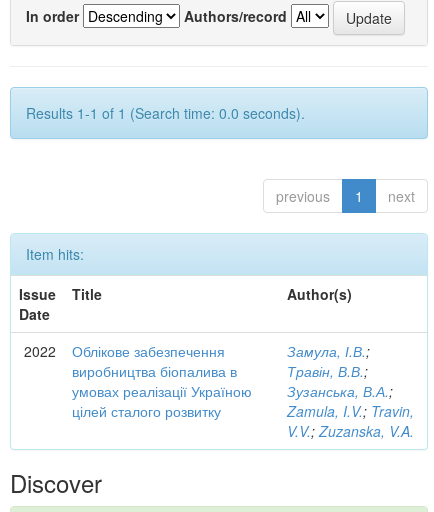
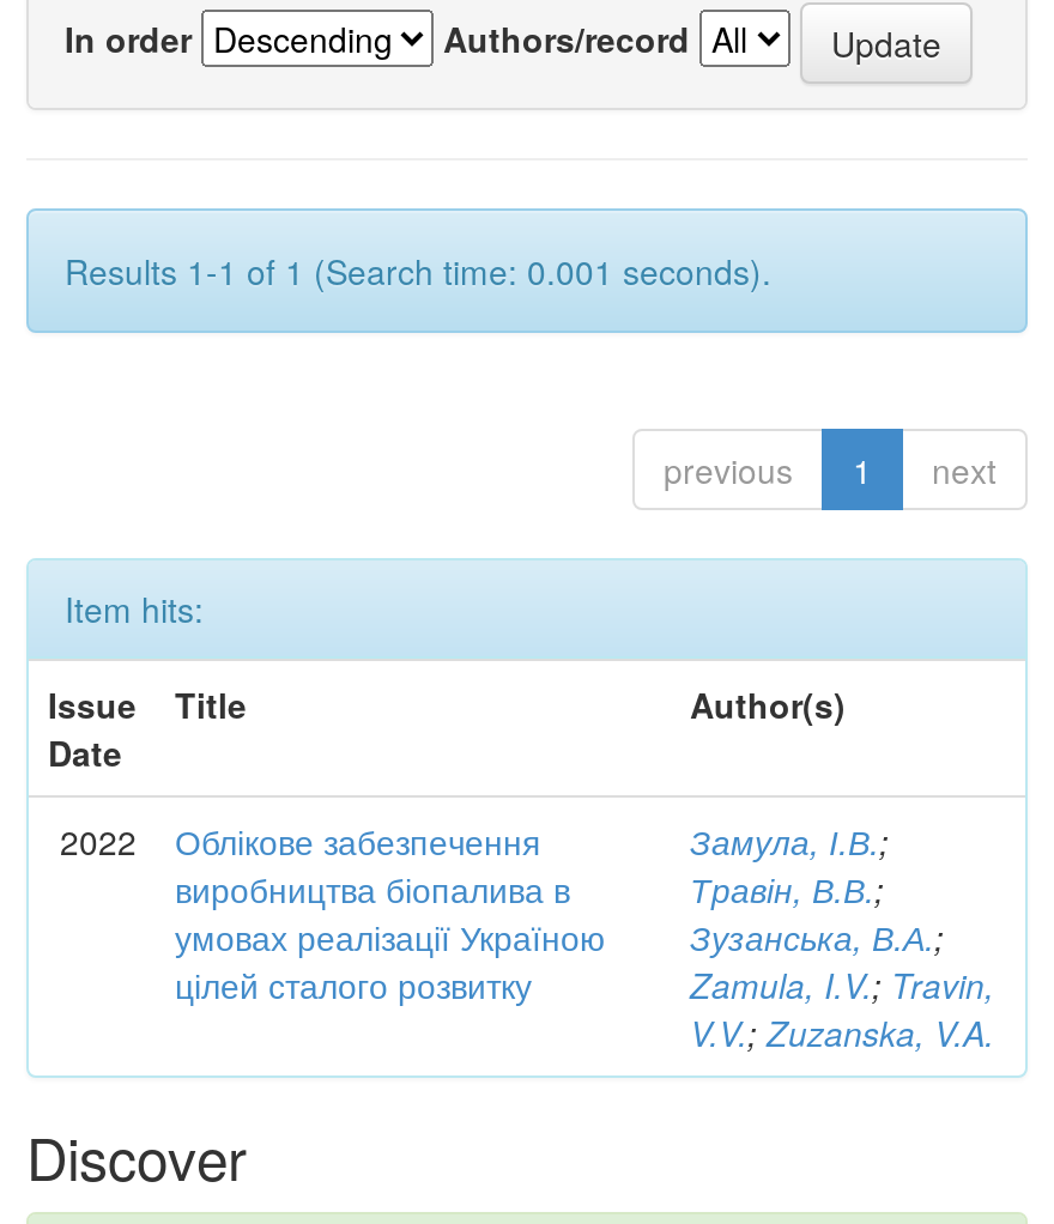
- Results 1-1 of 1 (Search time: 0.0 seconds).
+ Results 1-1 of 1 (Search time: 0.001 seconds).
